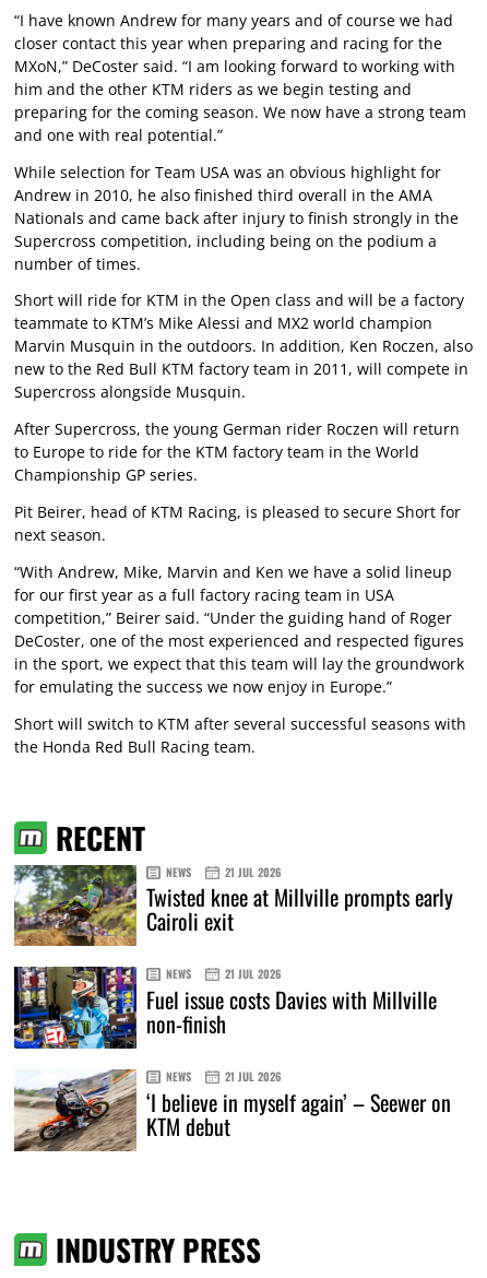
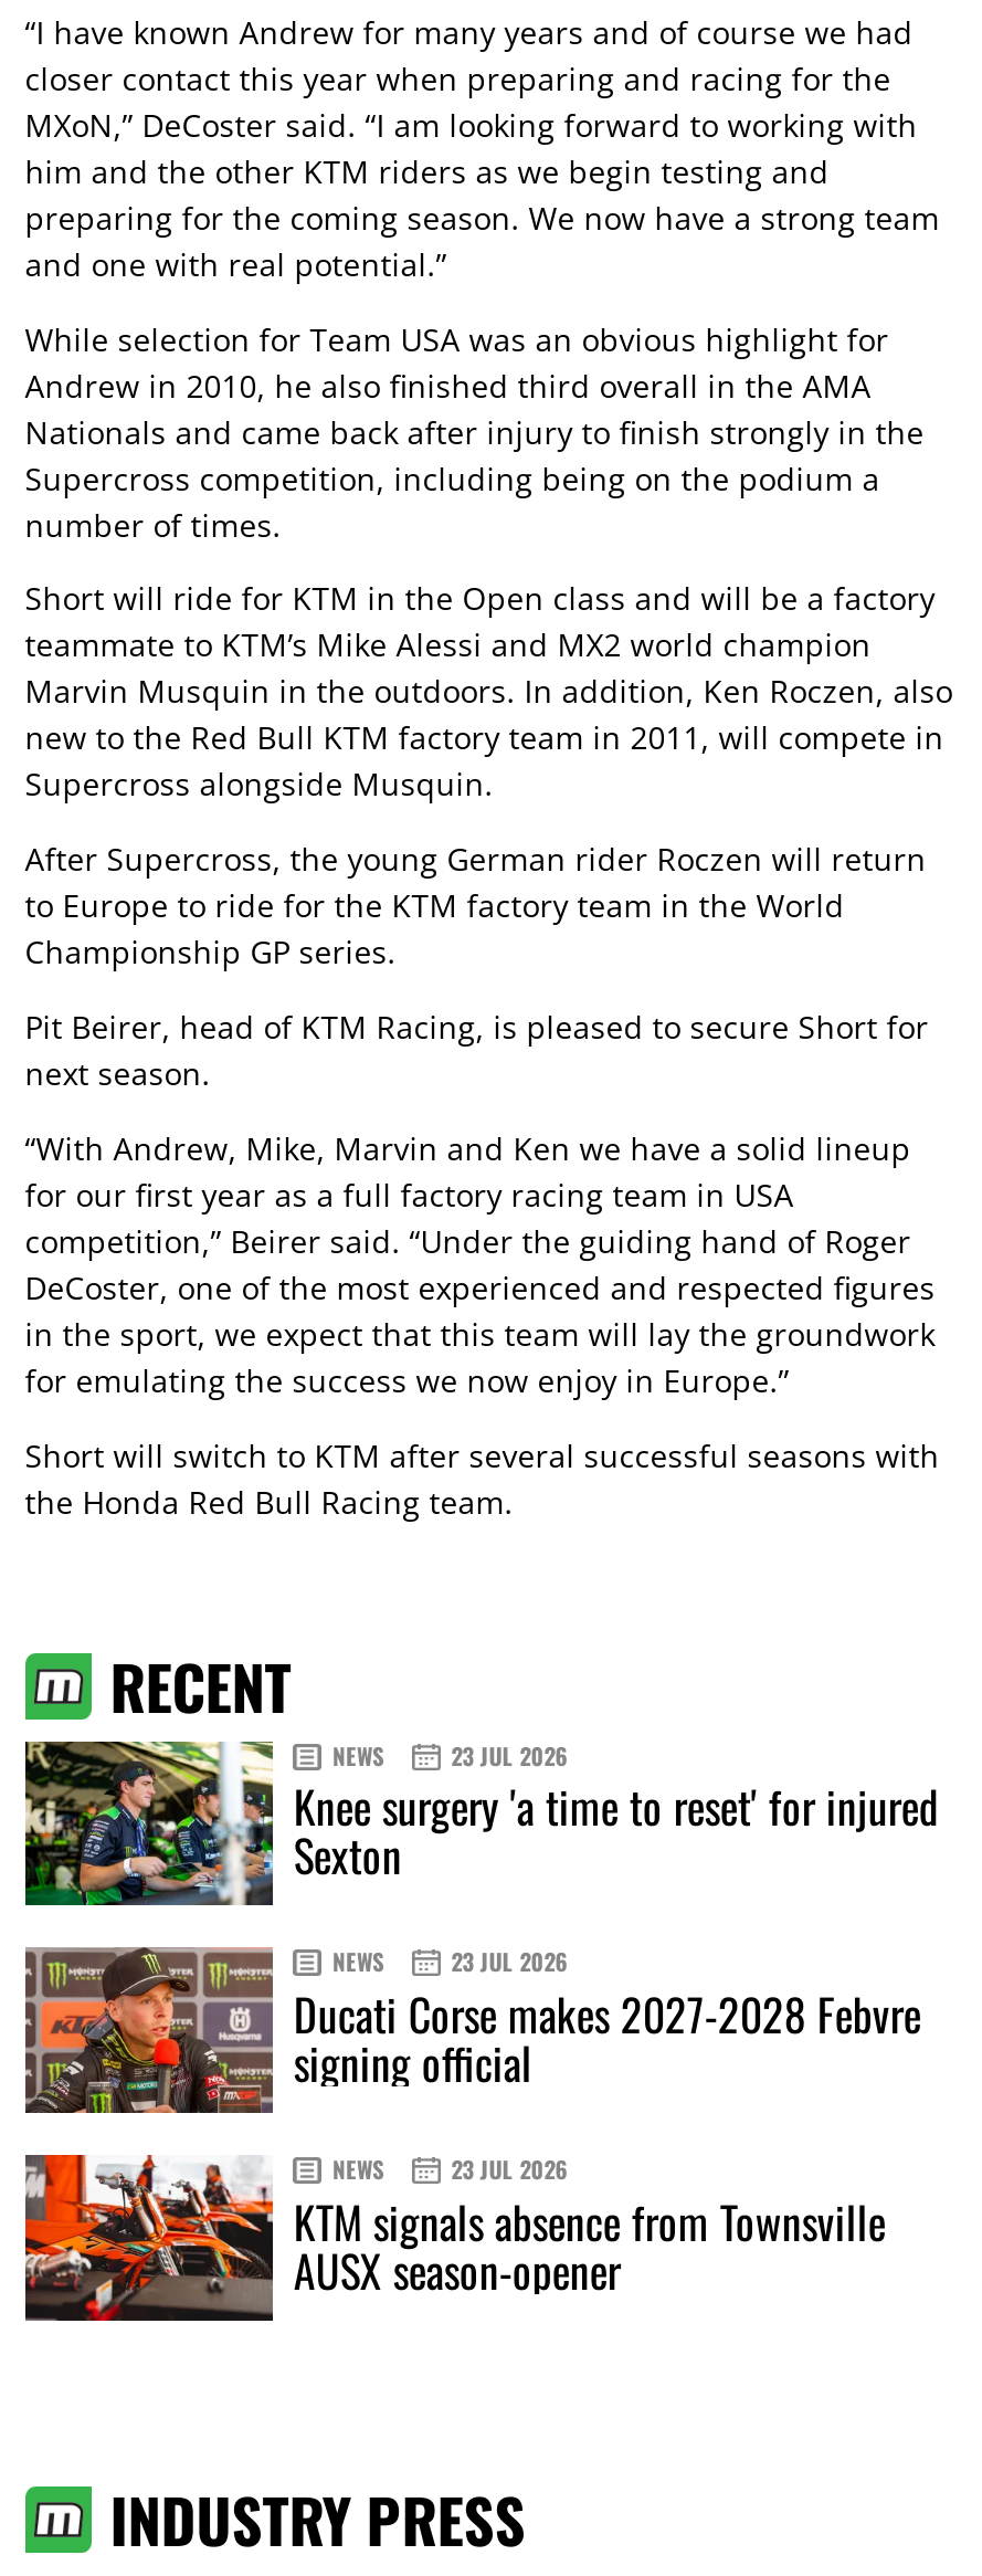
- [image]
- 21 JUL 2026
- Twisted knee at Millville prompts early
- Cairoli exit
+ [image]
+ 23 JUL 2026
+ Knee surgery 'a time to reset' for injured
+ Sexton

- [image]
- 21 JUL 2026
- Fuel issue costs Davies with Millville
- non-finish
+ [image]
+ 23 JUL 2026
+ Ducati Corse makes 2027-2028 Febvre
+ signing official

- [image]
- 21 JUL 2026
- ‘I believe in myself again’ – Seewer on
- KTM debut
+ [image]
+ 23 JUL 2026
+ KTM signals absence from Townsville
+ AUSX season-opener
